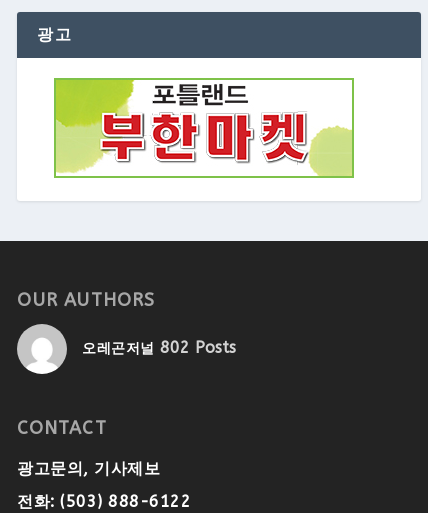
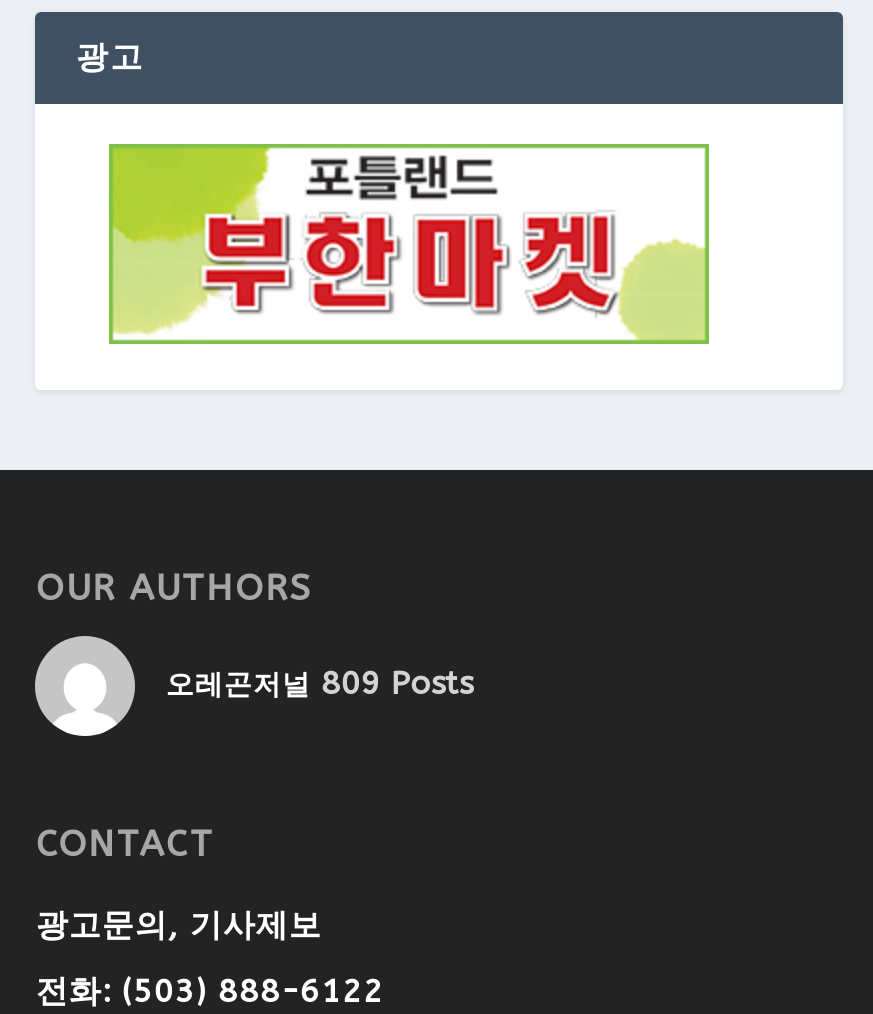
- 오레곤저널 802 Posts
+ 오레곤저널 809 Posts
